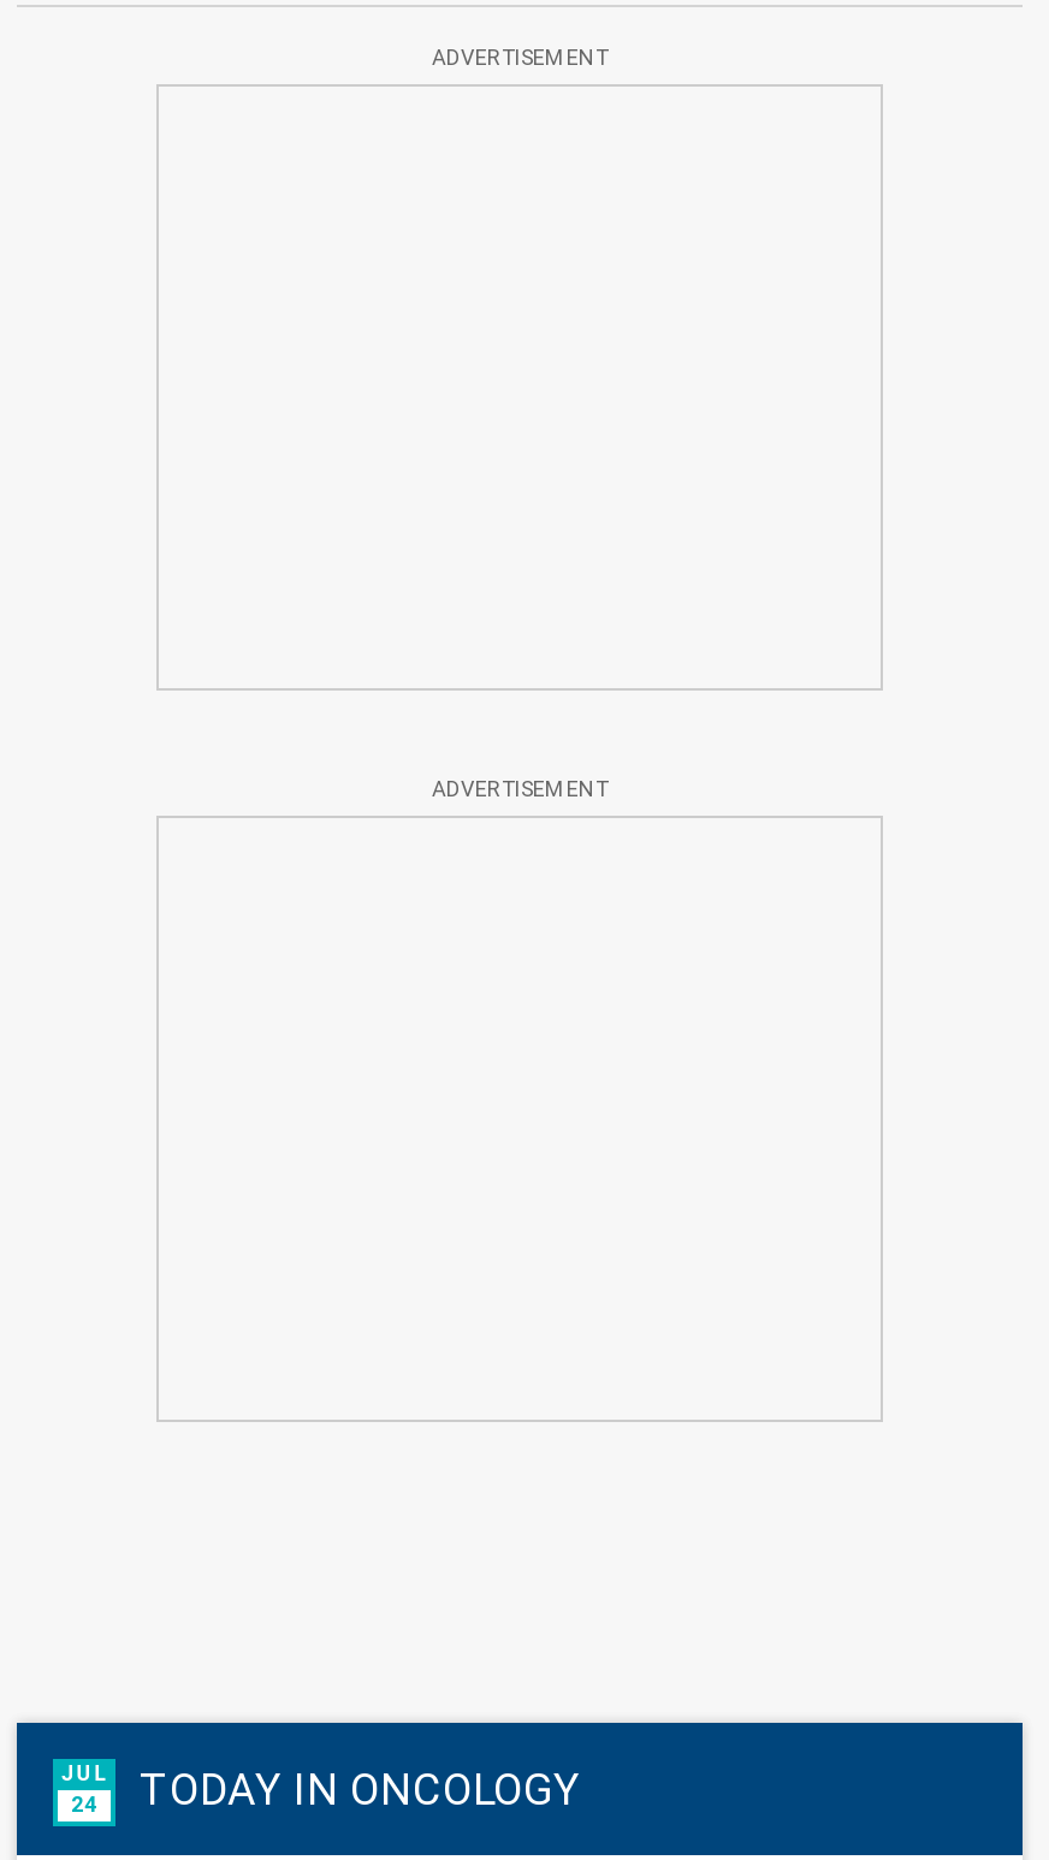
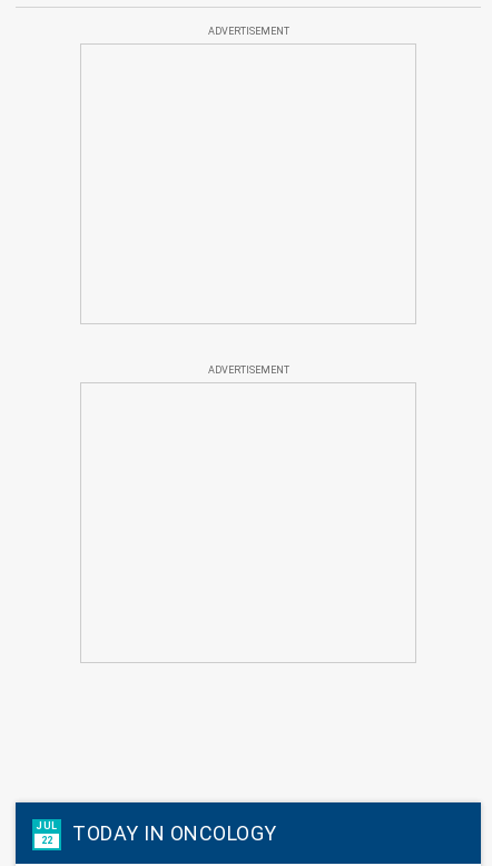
- JUL 24 TODAY IN ONCOLOGY
+ JUL 22 TODAY IN ONCOLOGY
